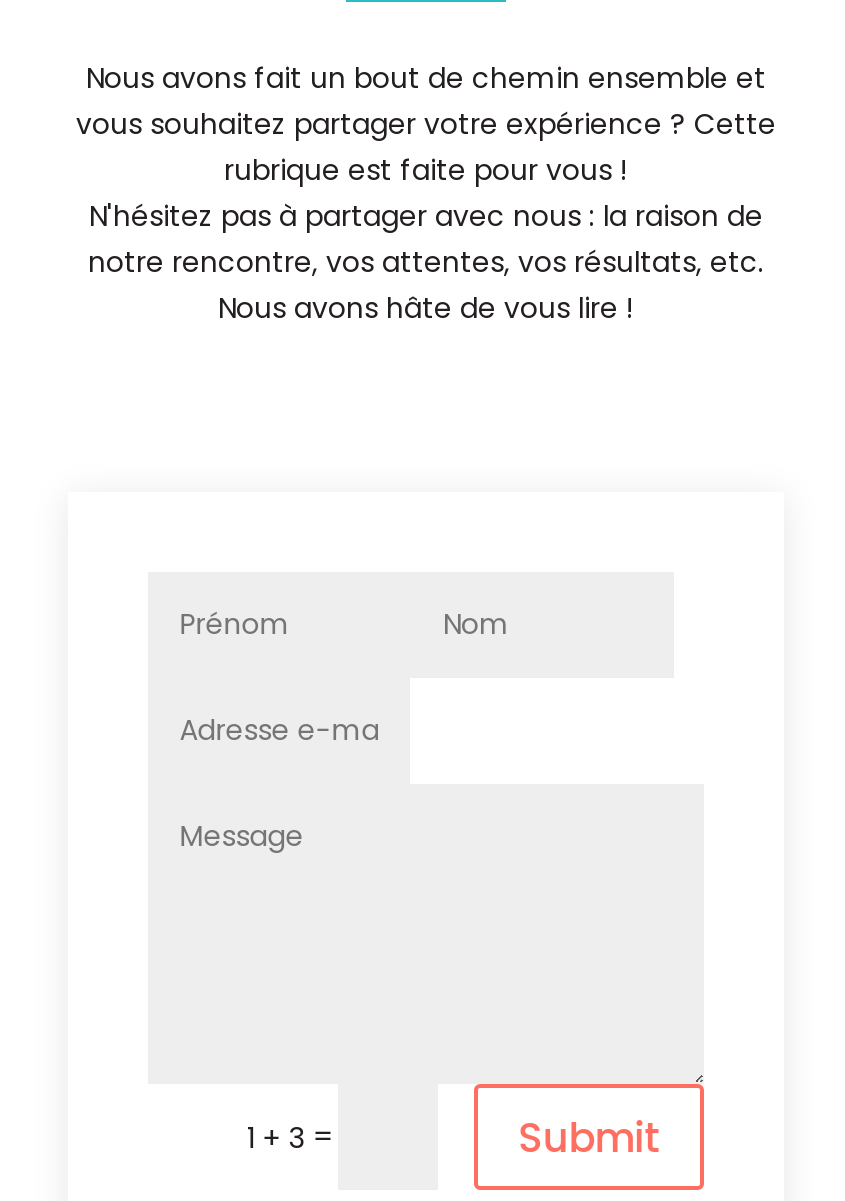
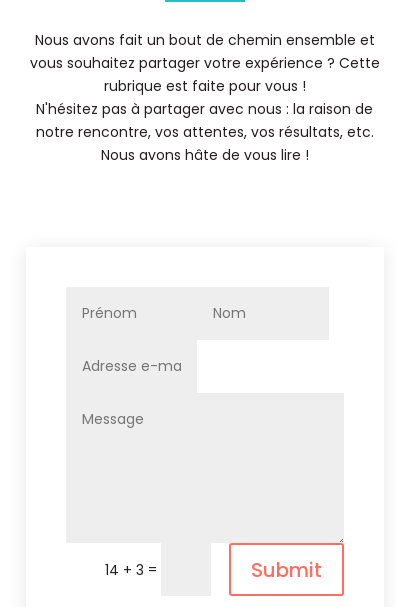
- 1 + 3 =
+ 14 + 3 =
